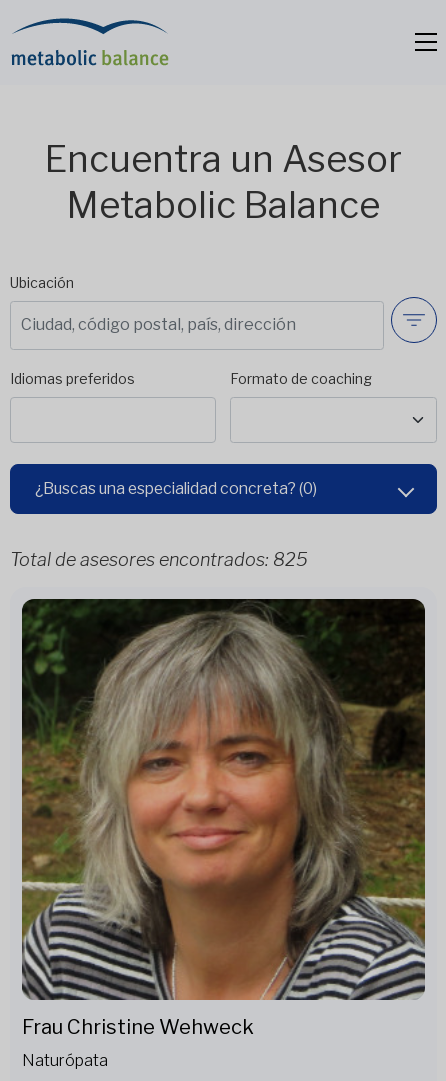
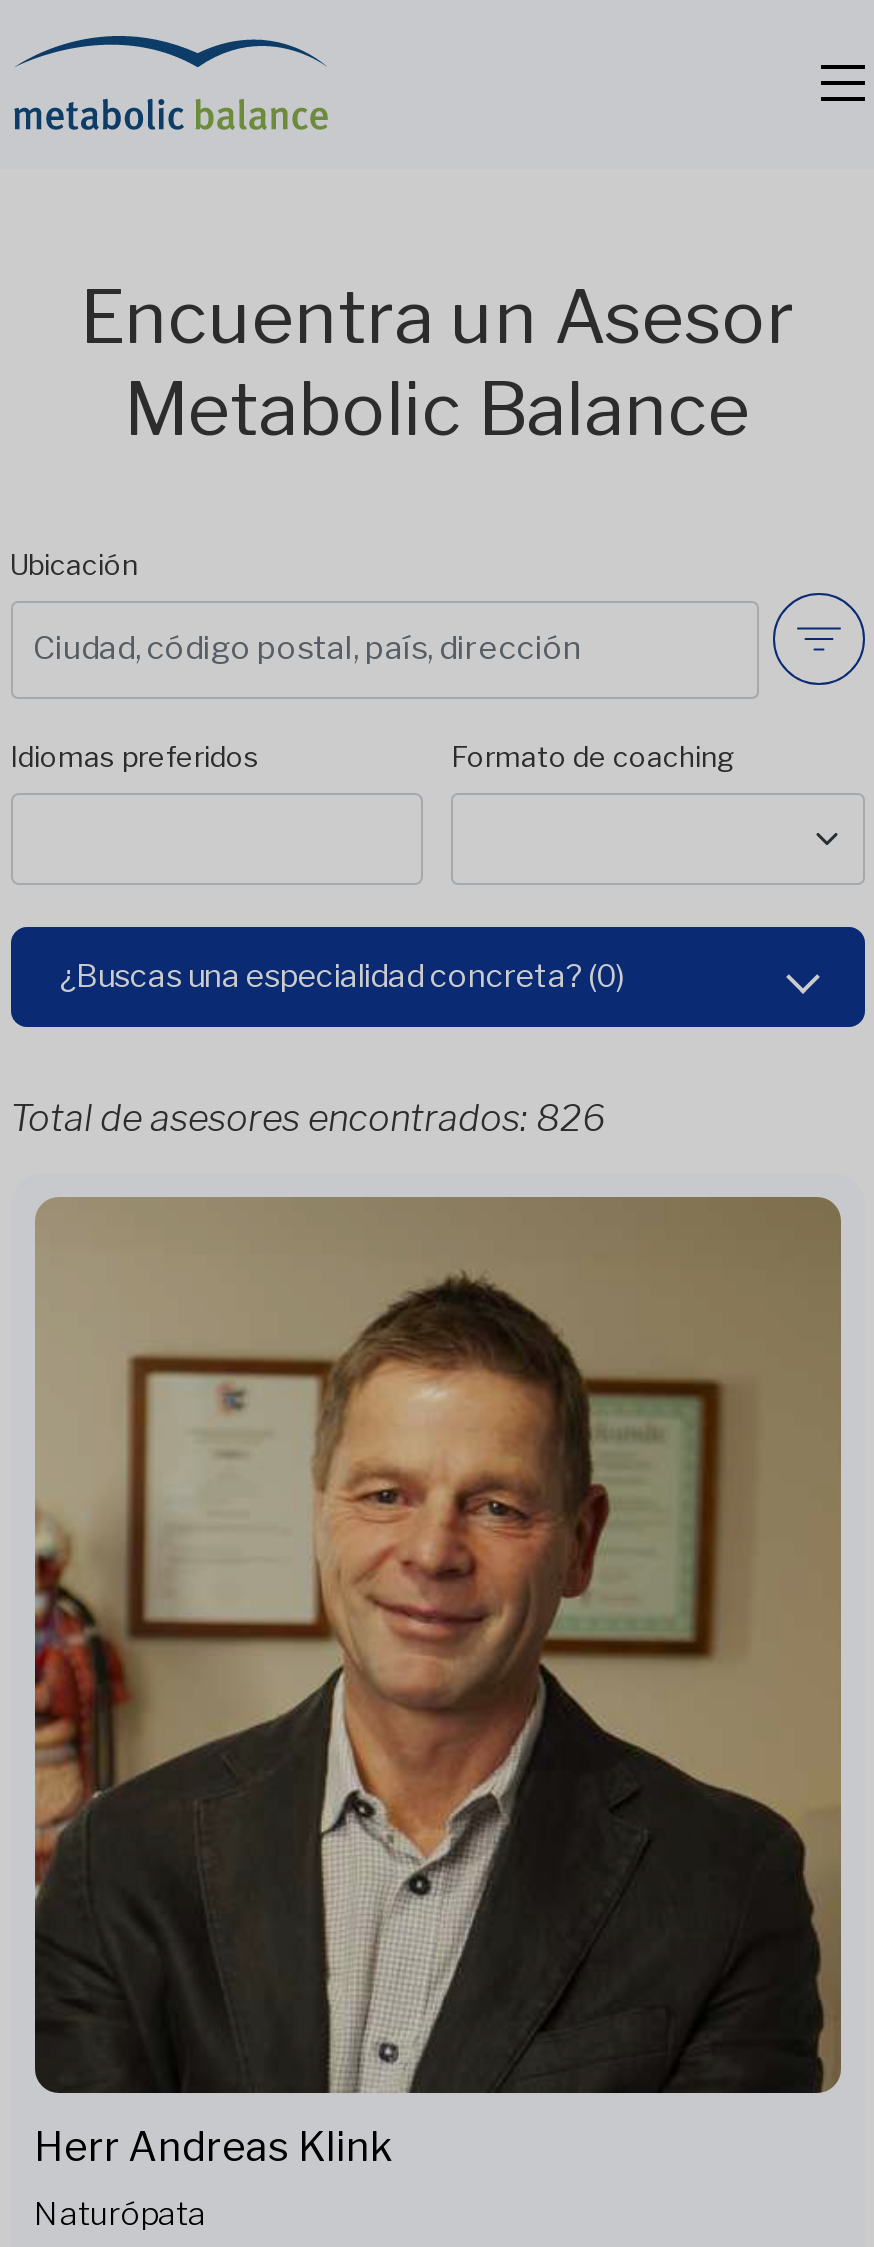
- Total de asesores encontrados: 825
+ Total de asesores encontrados: 826

- [image]
- Frau Christine Wehweck
+ [image]
+ Herr Andreas Klink
